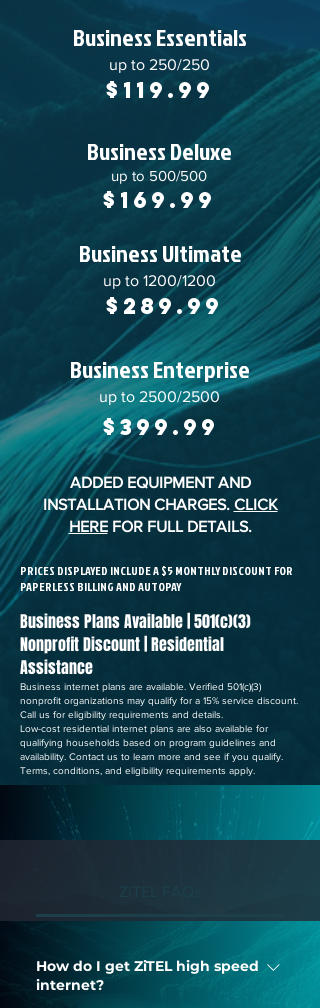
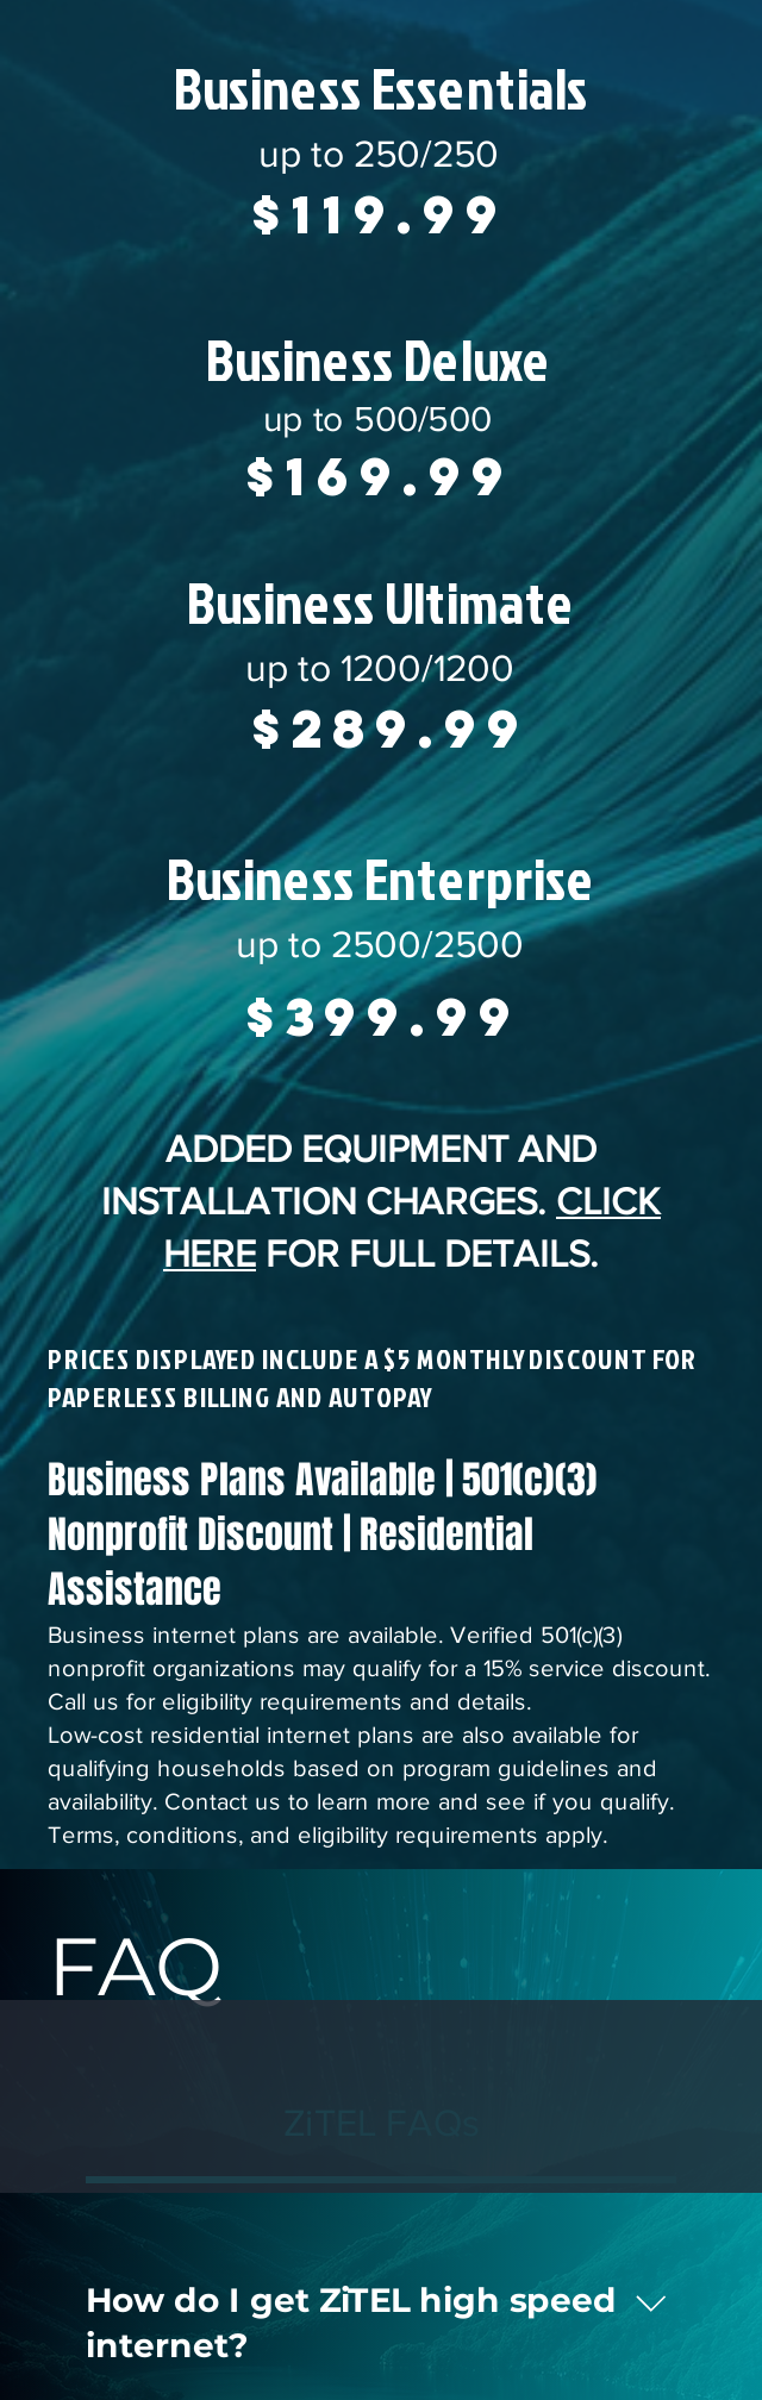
+ FAQ
